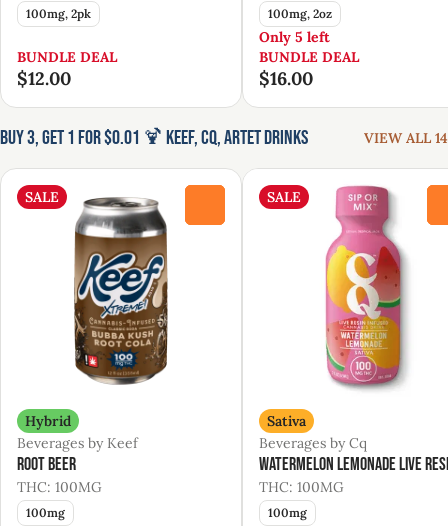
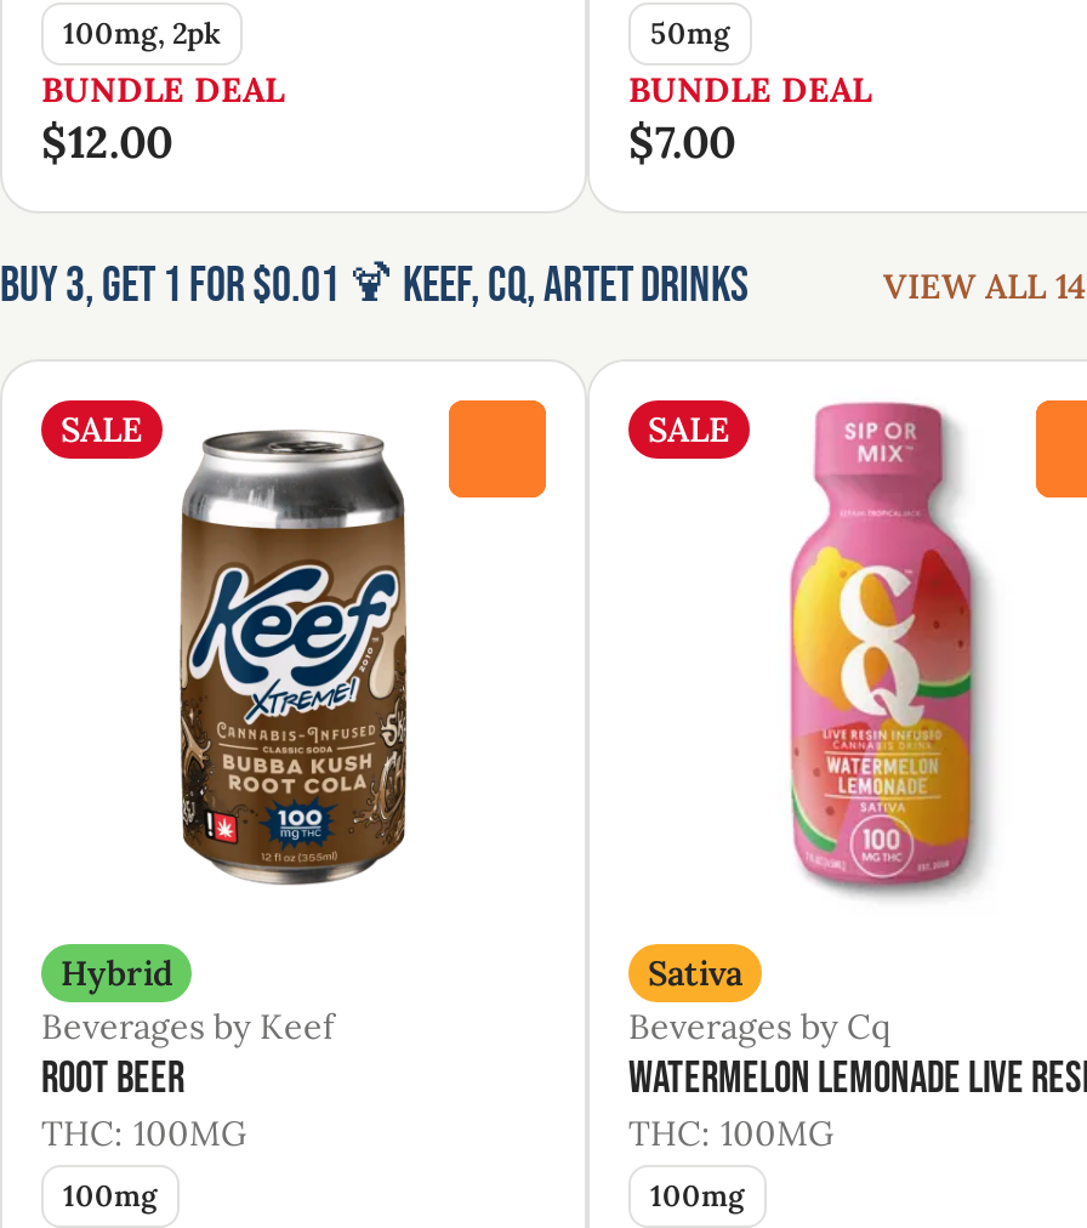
- 100mg, 2oz
- Only 5 left
+ 50mg

- $16.00
+ $7.00
